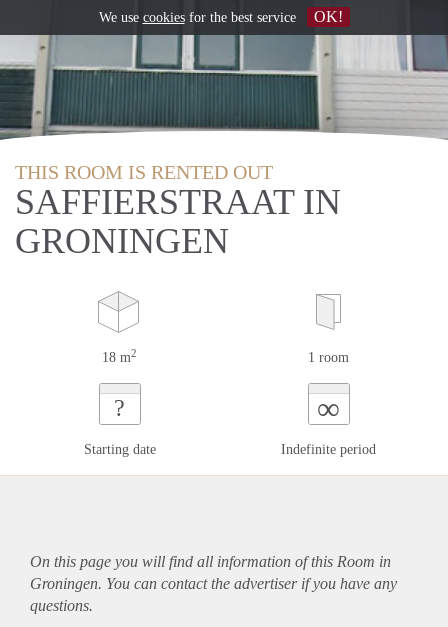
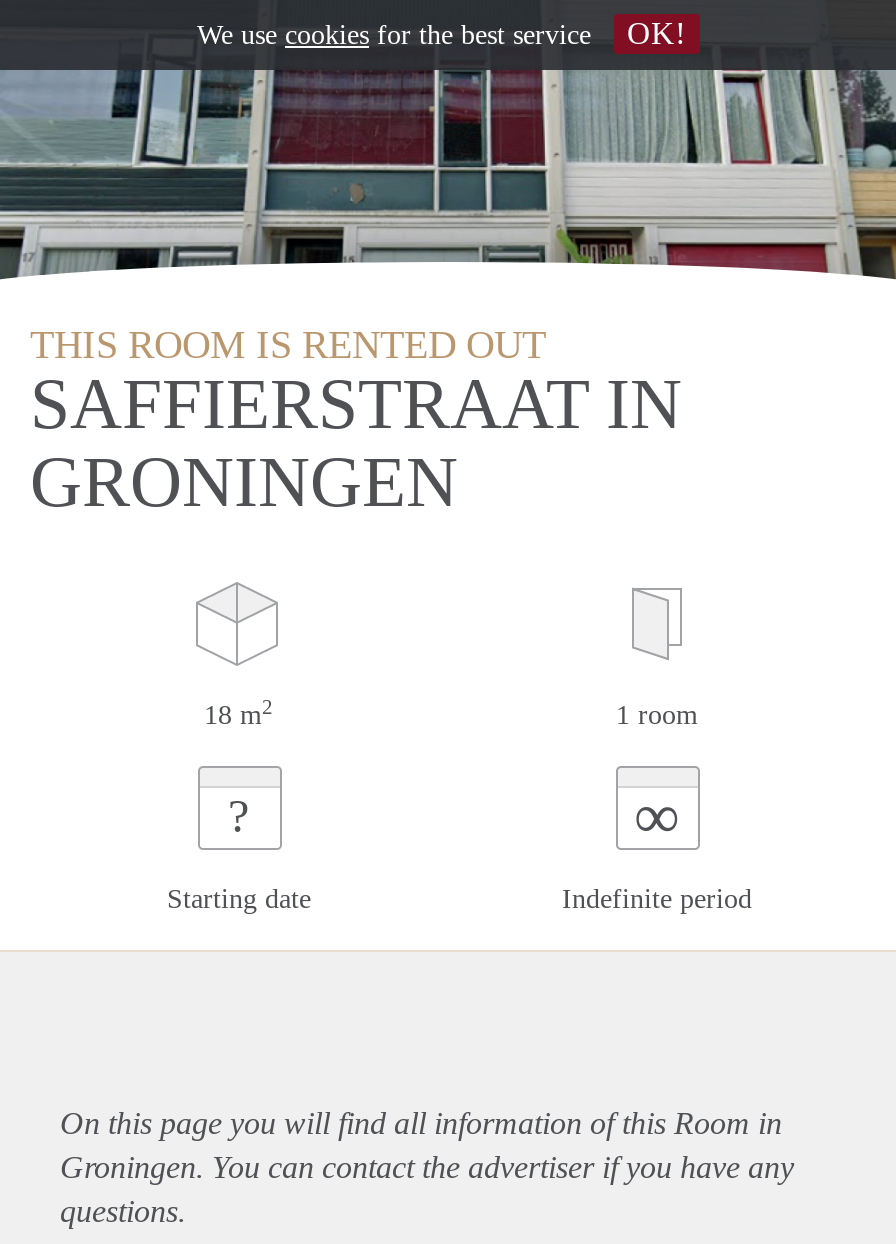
- [image]
+ [image]
